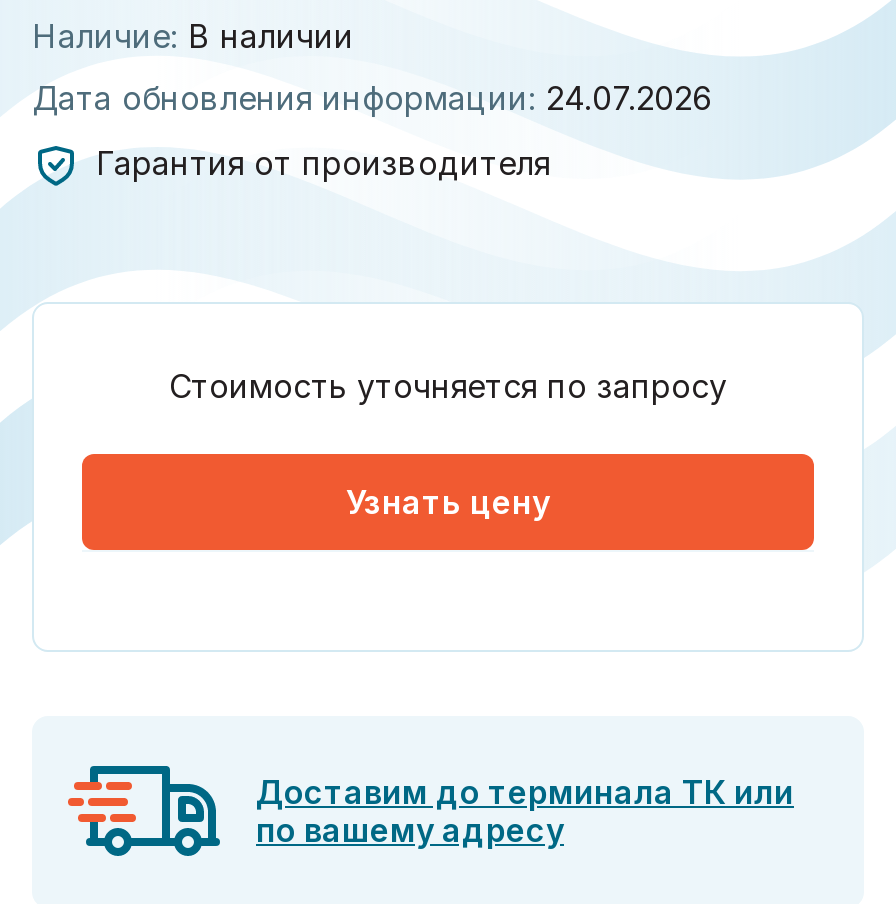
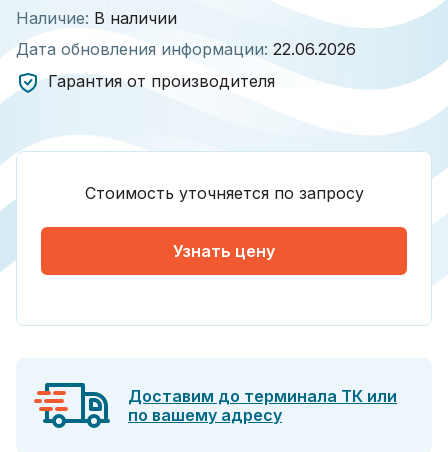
- Дата обновления информации: 24.07.2026
+ Дата обновления информации: 22.06.2026
